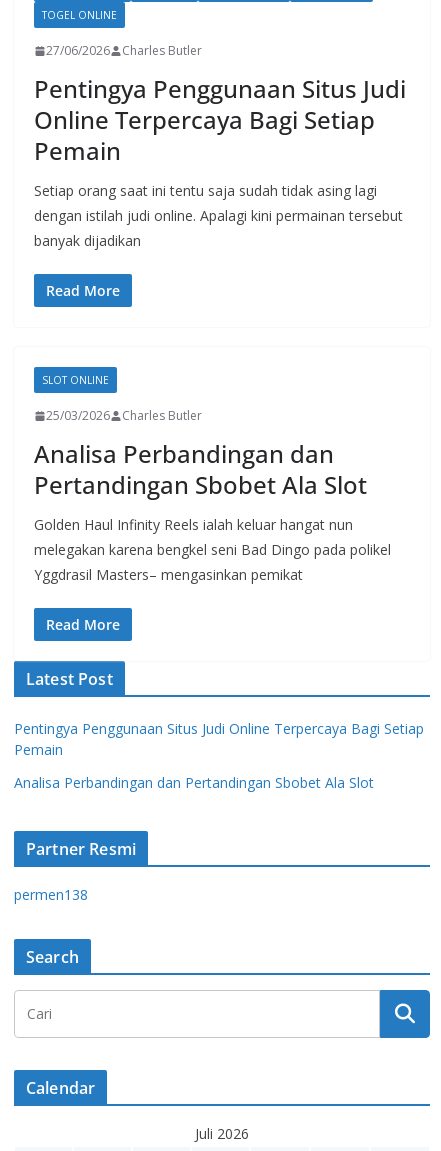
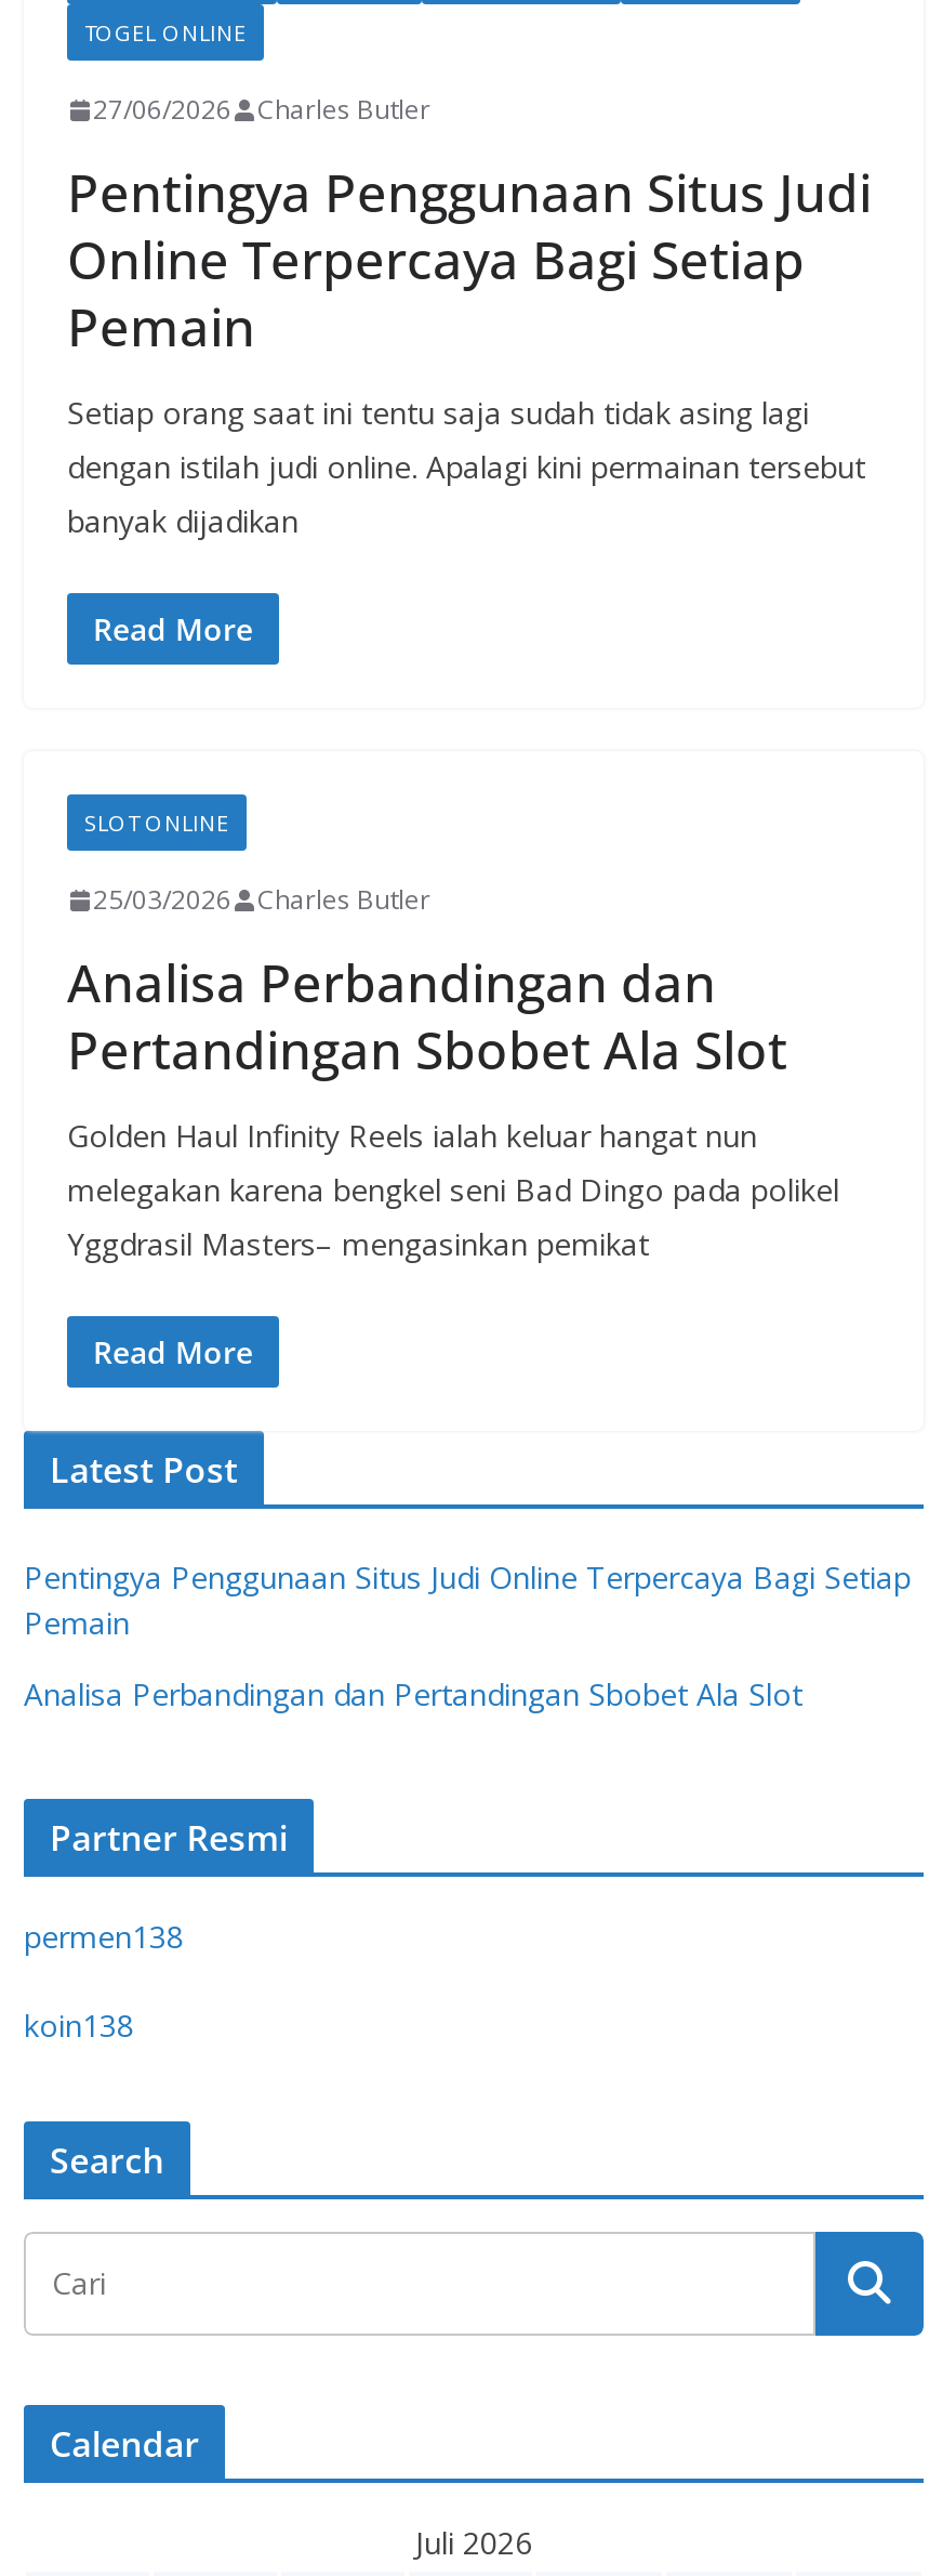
+ koin138
